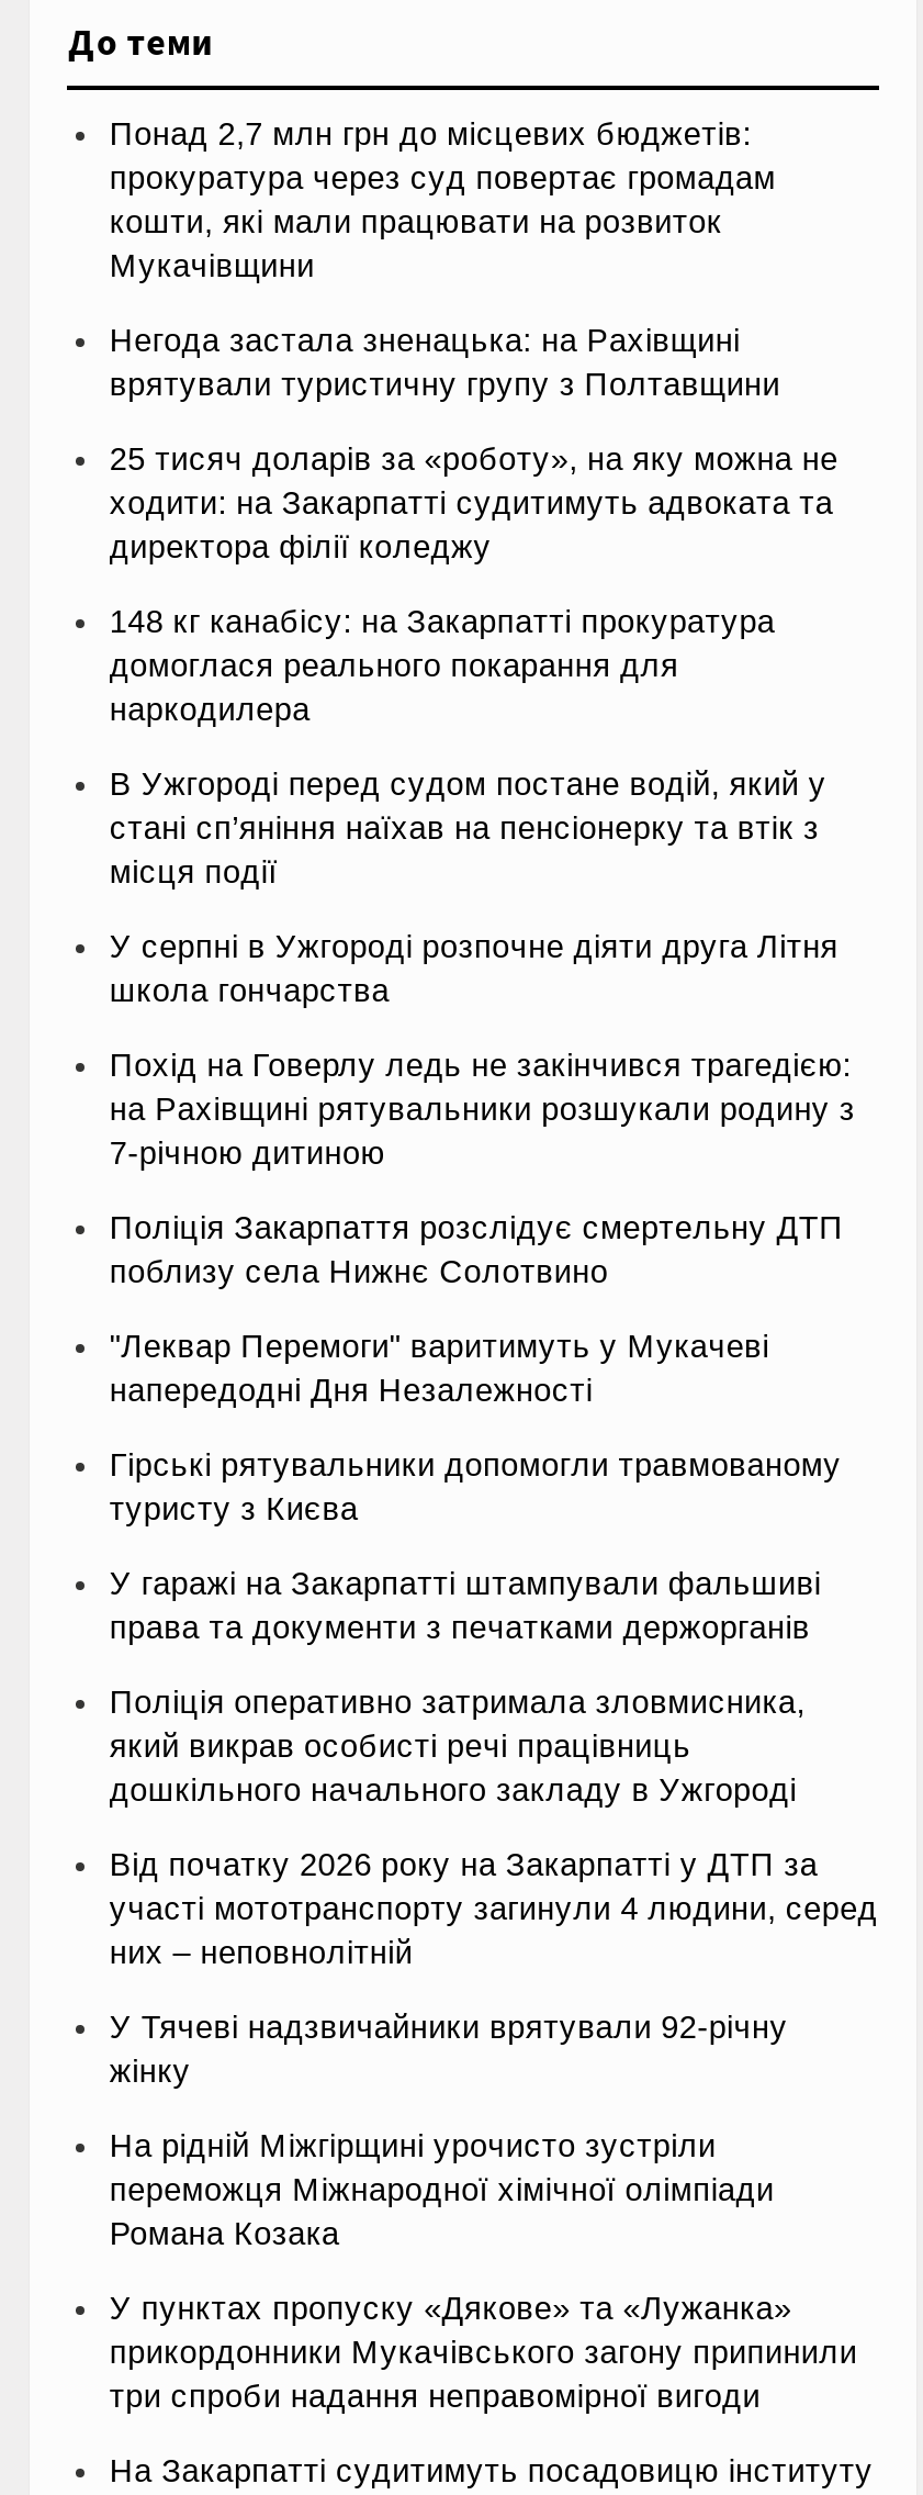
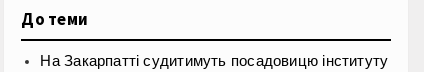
- Понад 2,7 млн грн до місцевих бюджетів:
- прокуратура через суд повертає громадам
- кошти, які мали працювати на розвиток
- Мукачівщини
- Негода застала зненацька: на Рахівщині
- врятували туристичну групу з Полтавщини
- 25 тисяч доларів за «роботу», на яку можна не
- ходити: на Закарпатті судитимуть адвоката та
- директора філії коледжу
- 148 кг канабісу: на Закарпатті прокуратура
- домоглася реального покарання для
- наркодилера
- В Ужгороді перед судом постане водій, який у
- стані сп’яніння наїхав на пенсіонерку та втік з
- місця події
- У серпні в Ужгороді розпочне діяти друга Літня
- школа гончарства
- Похід на Говерлу ледь не закінчився трагедією:
- на Рахівщині рятувальники розшукали родину з
- 7-річною дитиною
- Поліція Закарпаття розслідує смертельну ДТП
- поблизу села Нижнє Солотвино
- "Леквар Перемоги" варитимуть у Мукачеві
- напередодні Дня Незалежності
- Гірські рятувальники допомогли травмованому
- туристу з Києва
- У гаражі на Закарпатті штампували фальшиві
- права та документи з печатками держорганів
- Поліція оперативно затримала зловмисника,
- який викрав особисті речі працівниць
- дошкільного начального закладу в Ужгороді
- Від початку 2026 року на Закарпатті у ДТП за
- участі мототранспорту загинули 4 людини, серед
- них – неповнолітній
- У Тячеві надзвичайники врятували 92-річну
- жінку
- На рідній Міжгірщині урочисто зустріли
- переможця Міжнародної хімічної олімпіади
- Романа Козака
- У пунктах пропуску «Дякове» та «Лужанка»
- прикордонники Мукачівського загону припинили
- три спроби надання неправомірної вигоди
